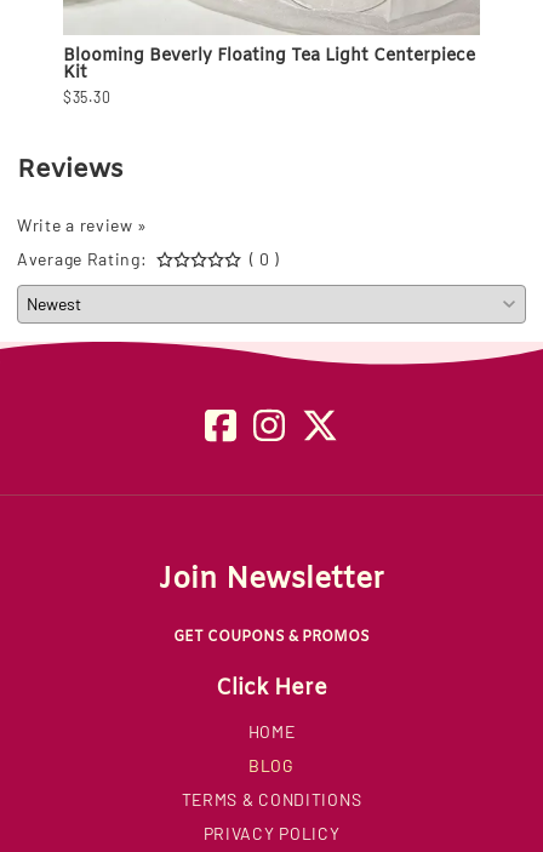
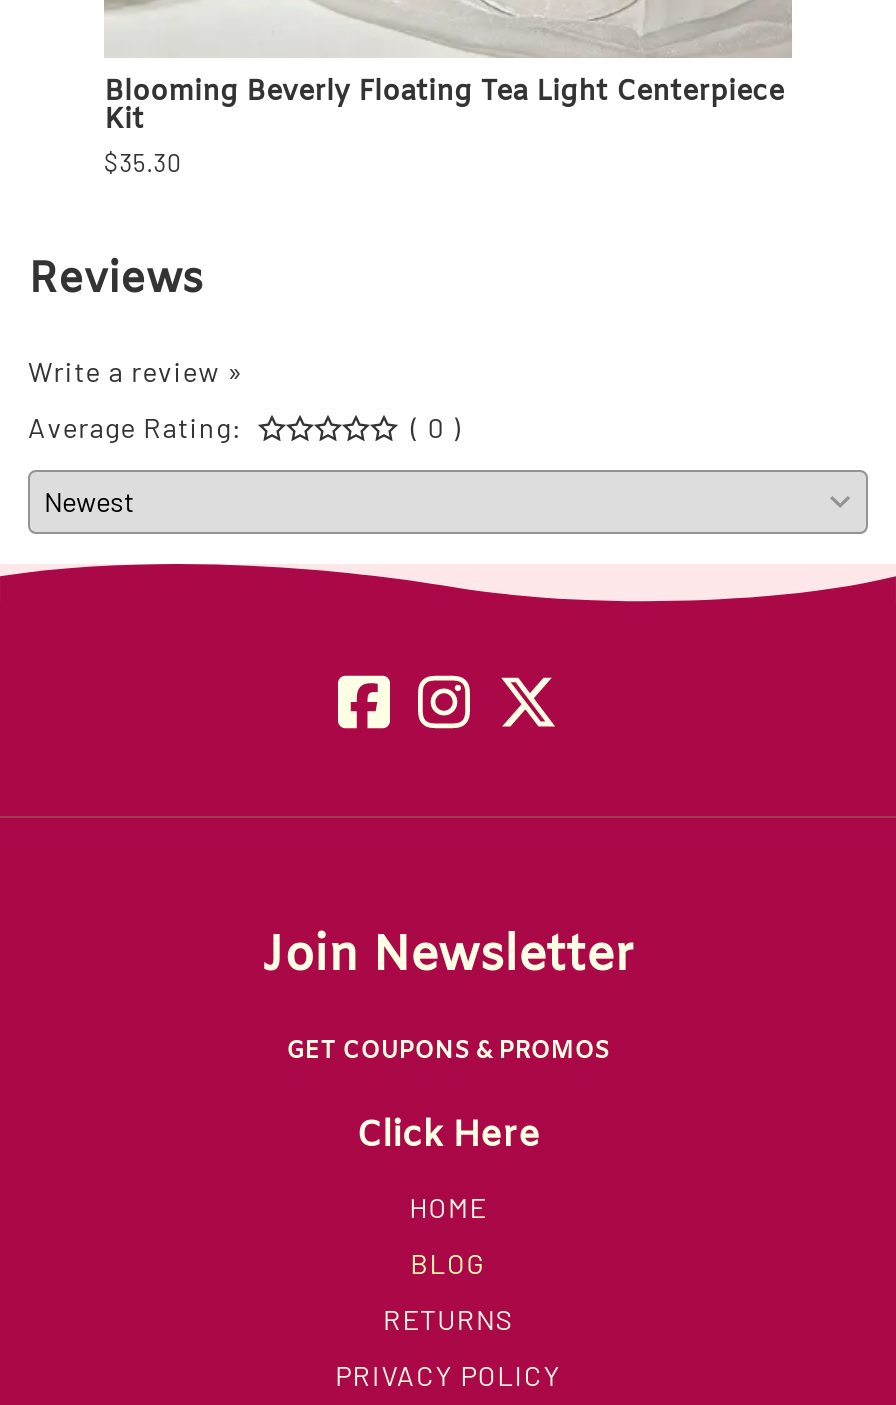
- TERMS & CONDITIONS
+ RETURNS
